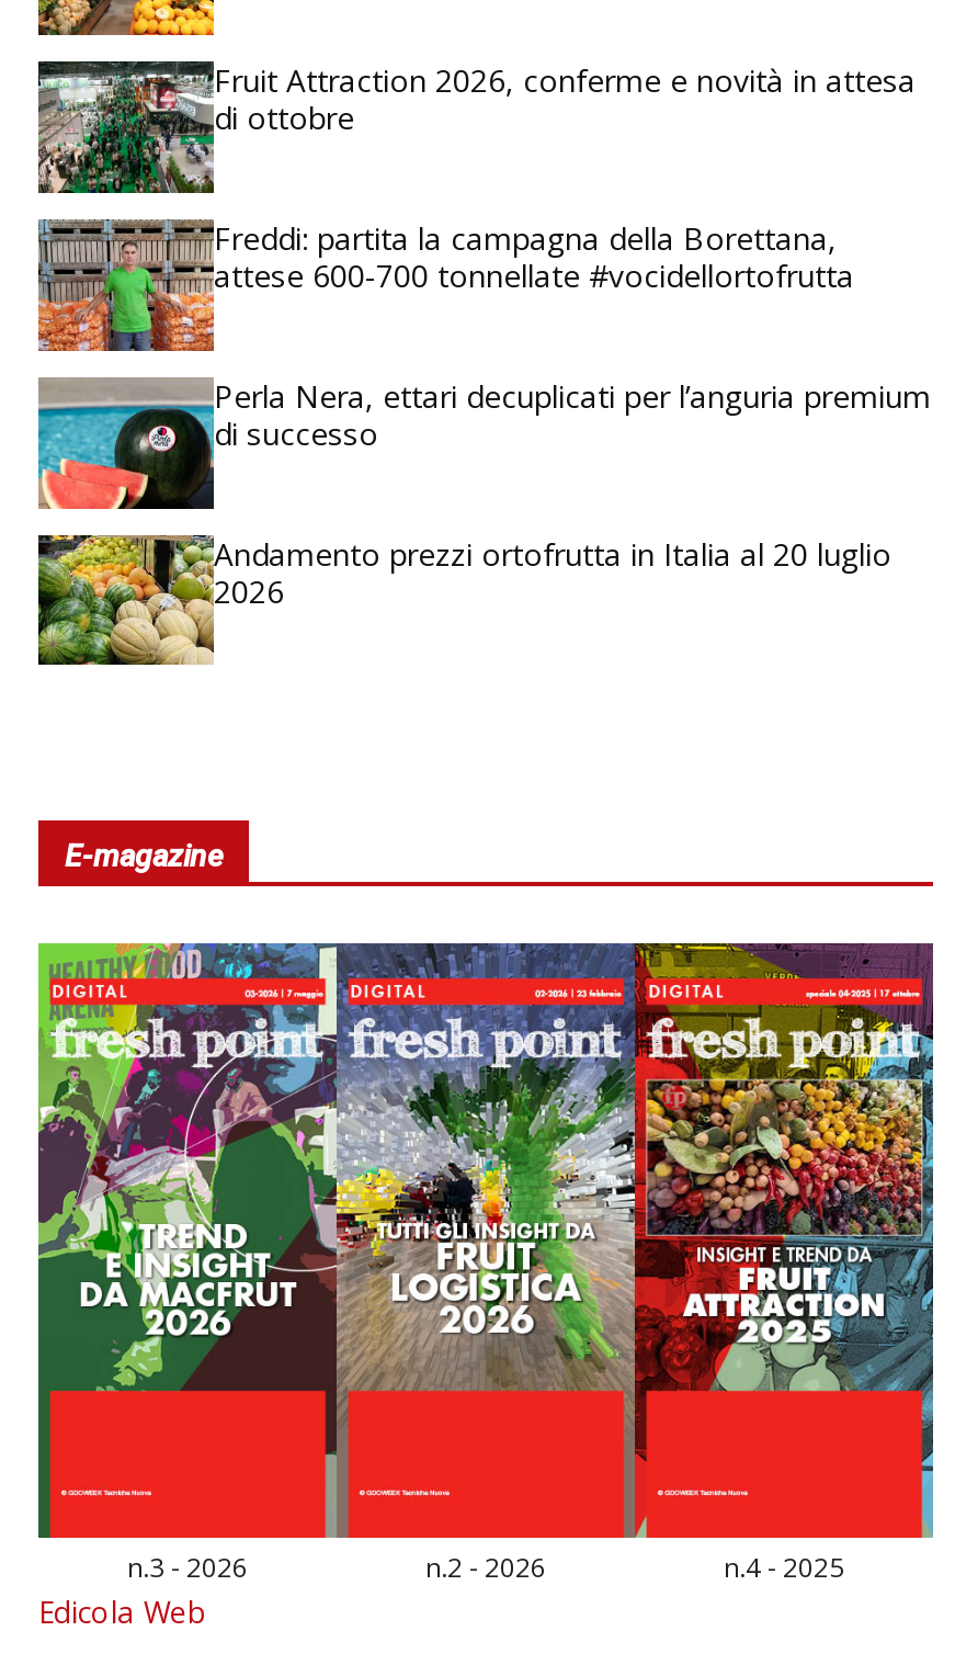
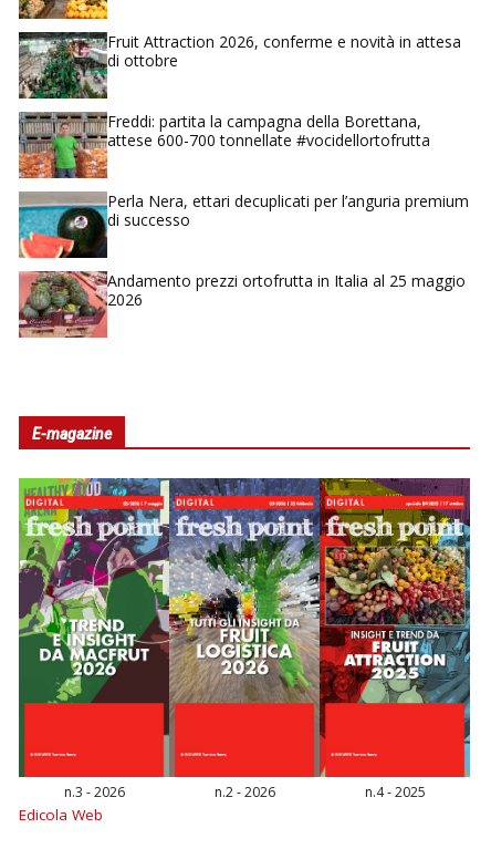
- [image]
- Andamento prezzi ortofrutta in Italia al 20 luglio
+ [image]
+ Andamento prezzi ortofrutta in Italia al 25 maggio
